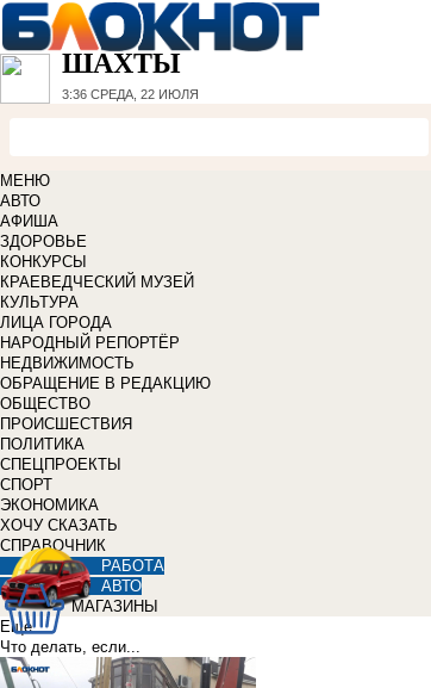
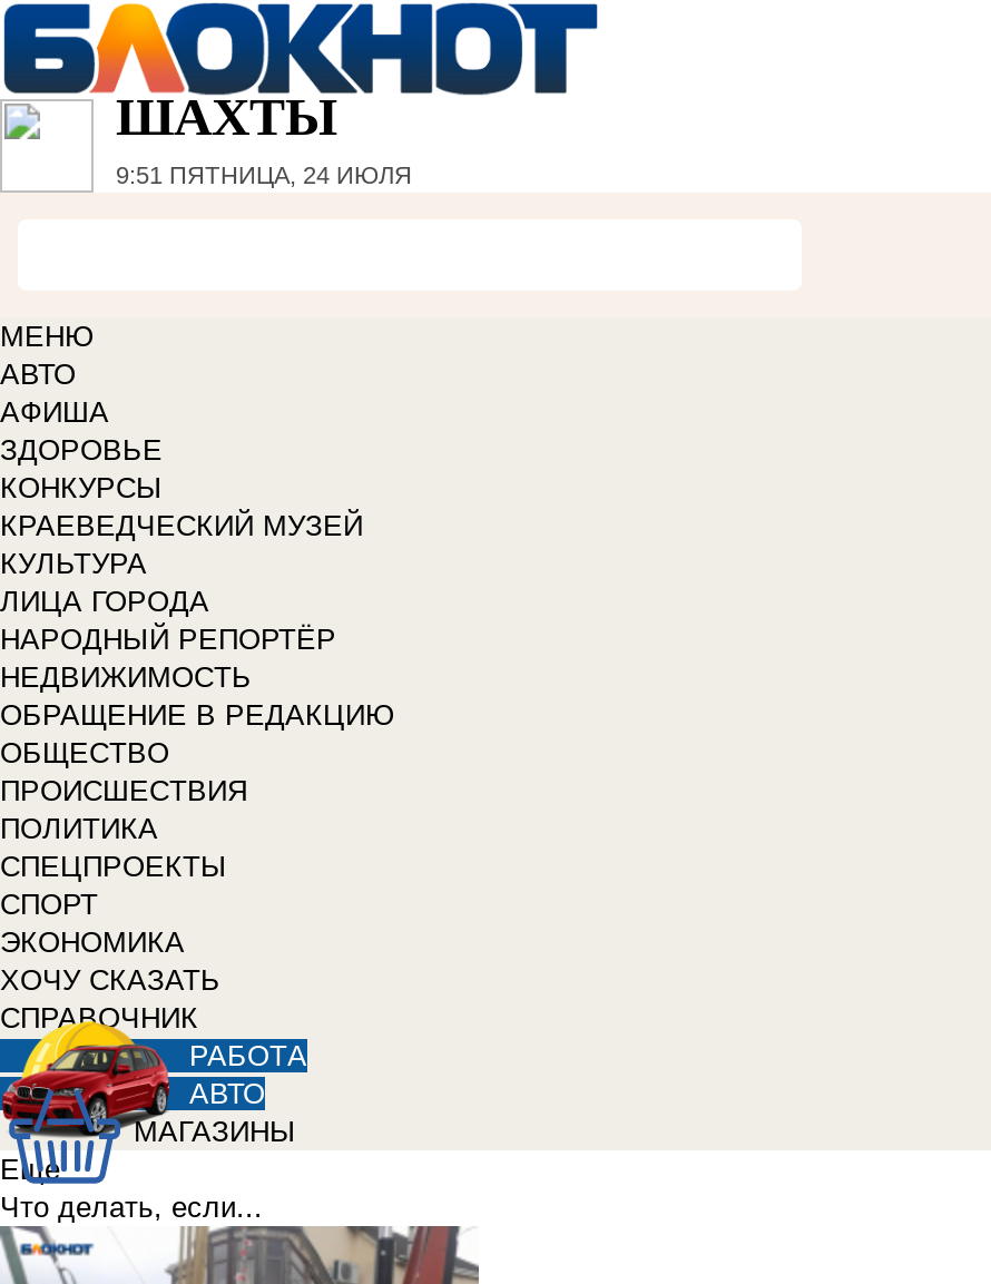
- 3:36 СРЕДА, 22 ИЮЛЯ
+ 9:51 ПЯТНИЦА, 24 ИЮЛЯ
